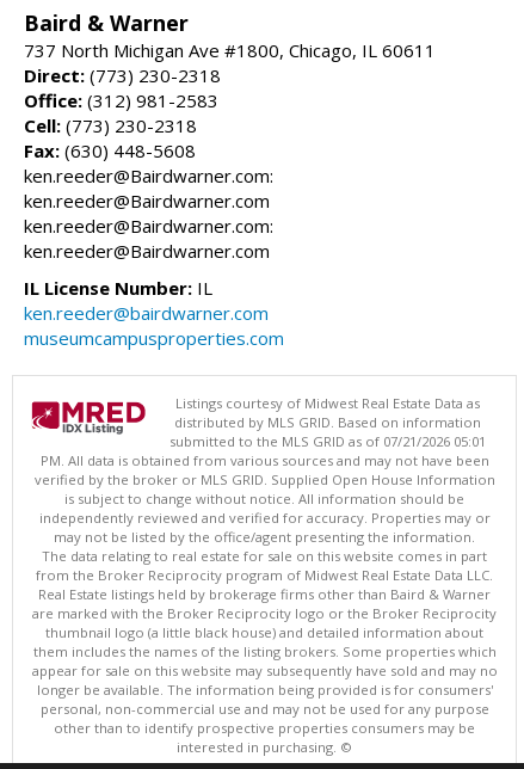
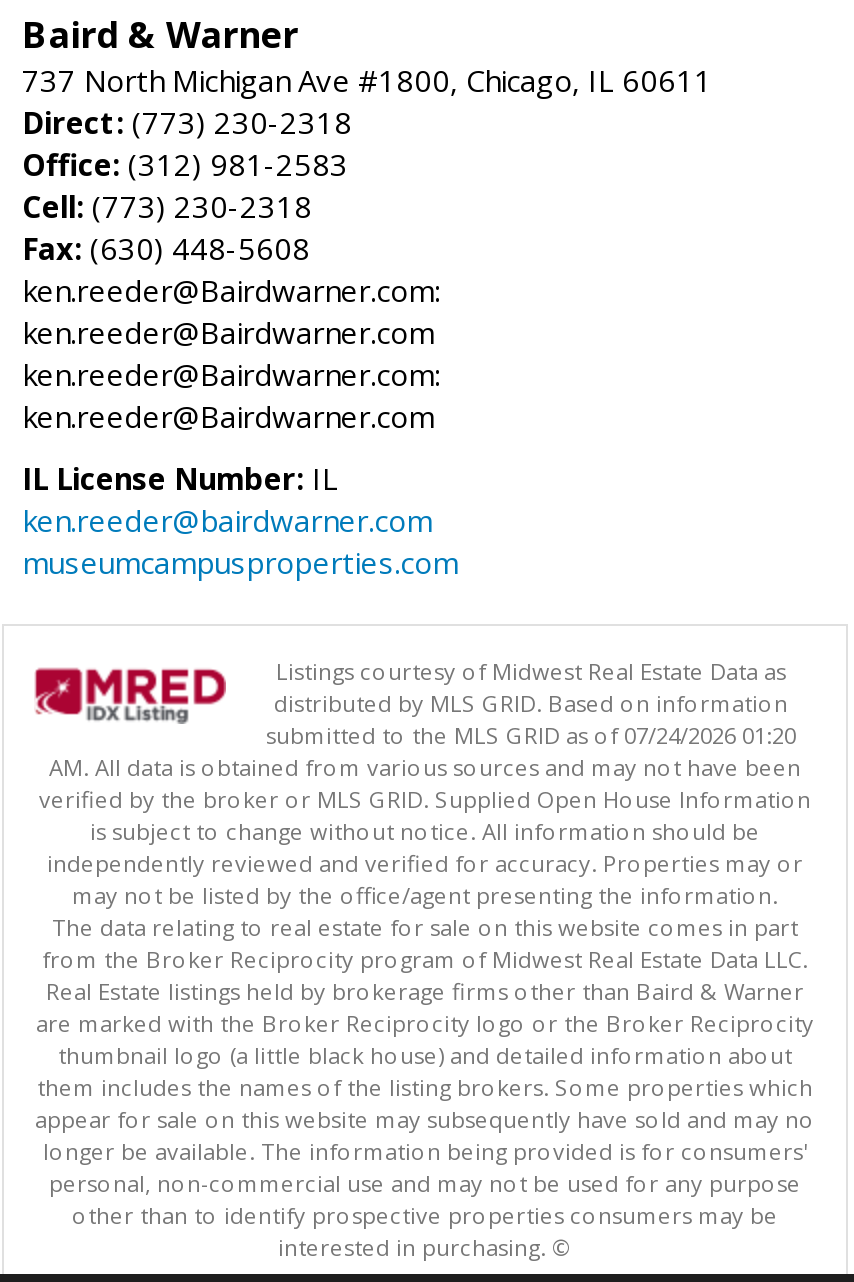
- submitted to the MLS GRID as of 07/21/2026 05:01
+ submitted to the MLS GRID as of 07/24/2026 01:20

- PM. All data is obtained from various sources and may not have been
+ AM. All data is obtained from various sources and may not have been
